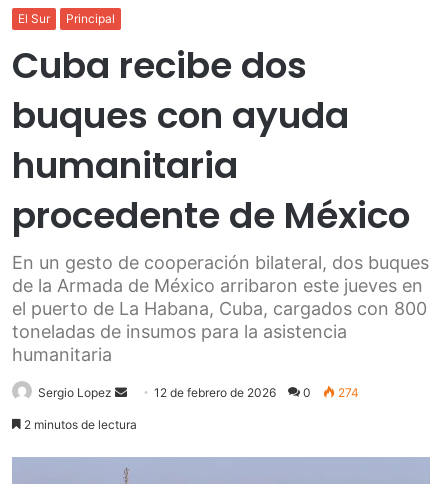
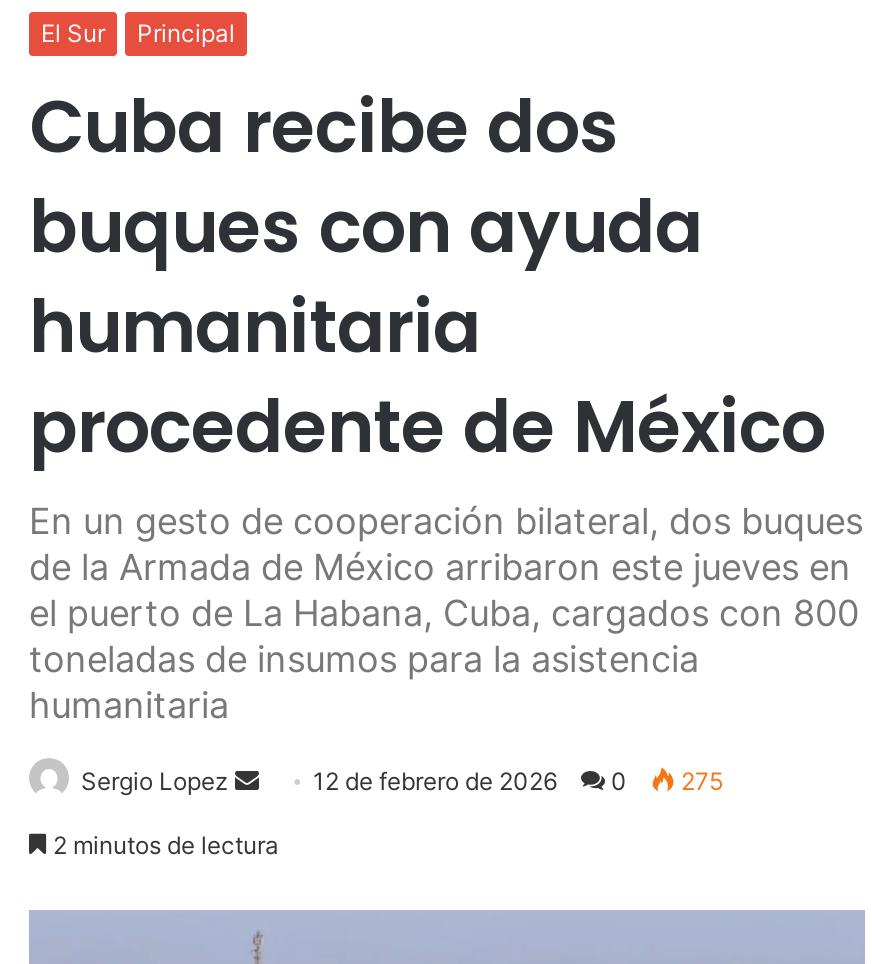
- 274
+ 275
